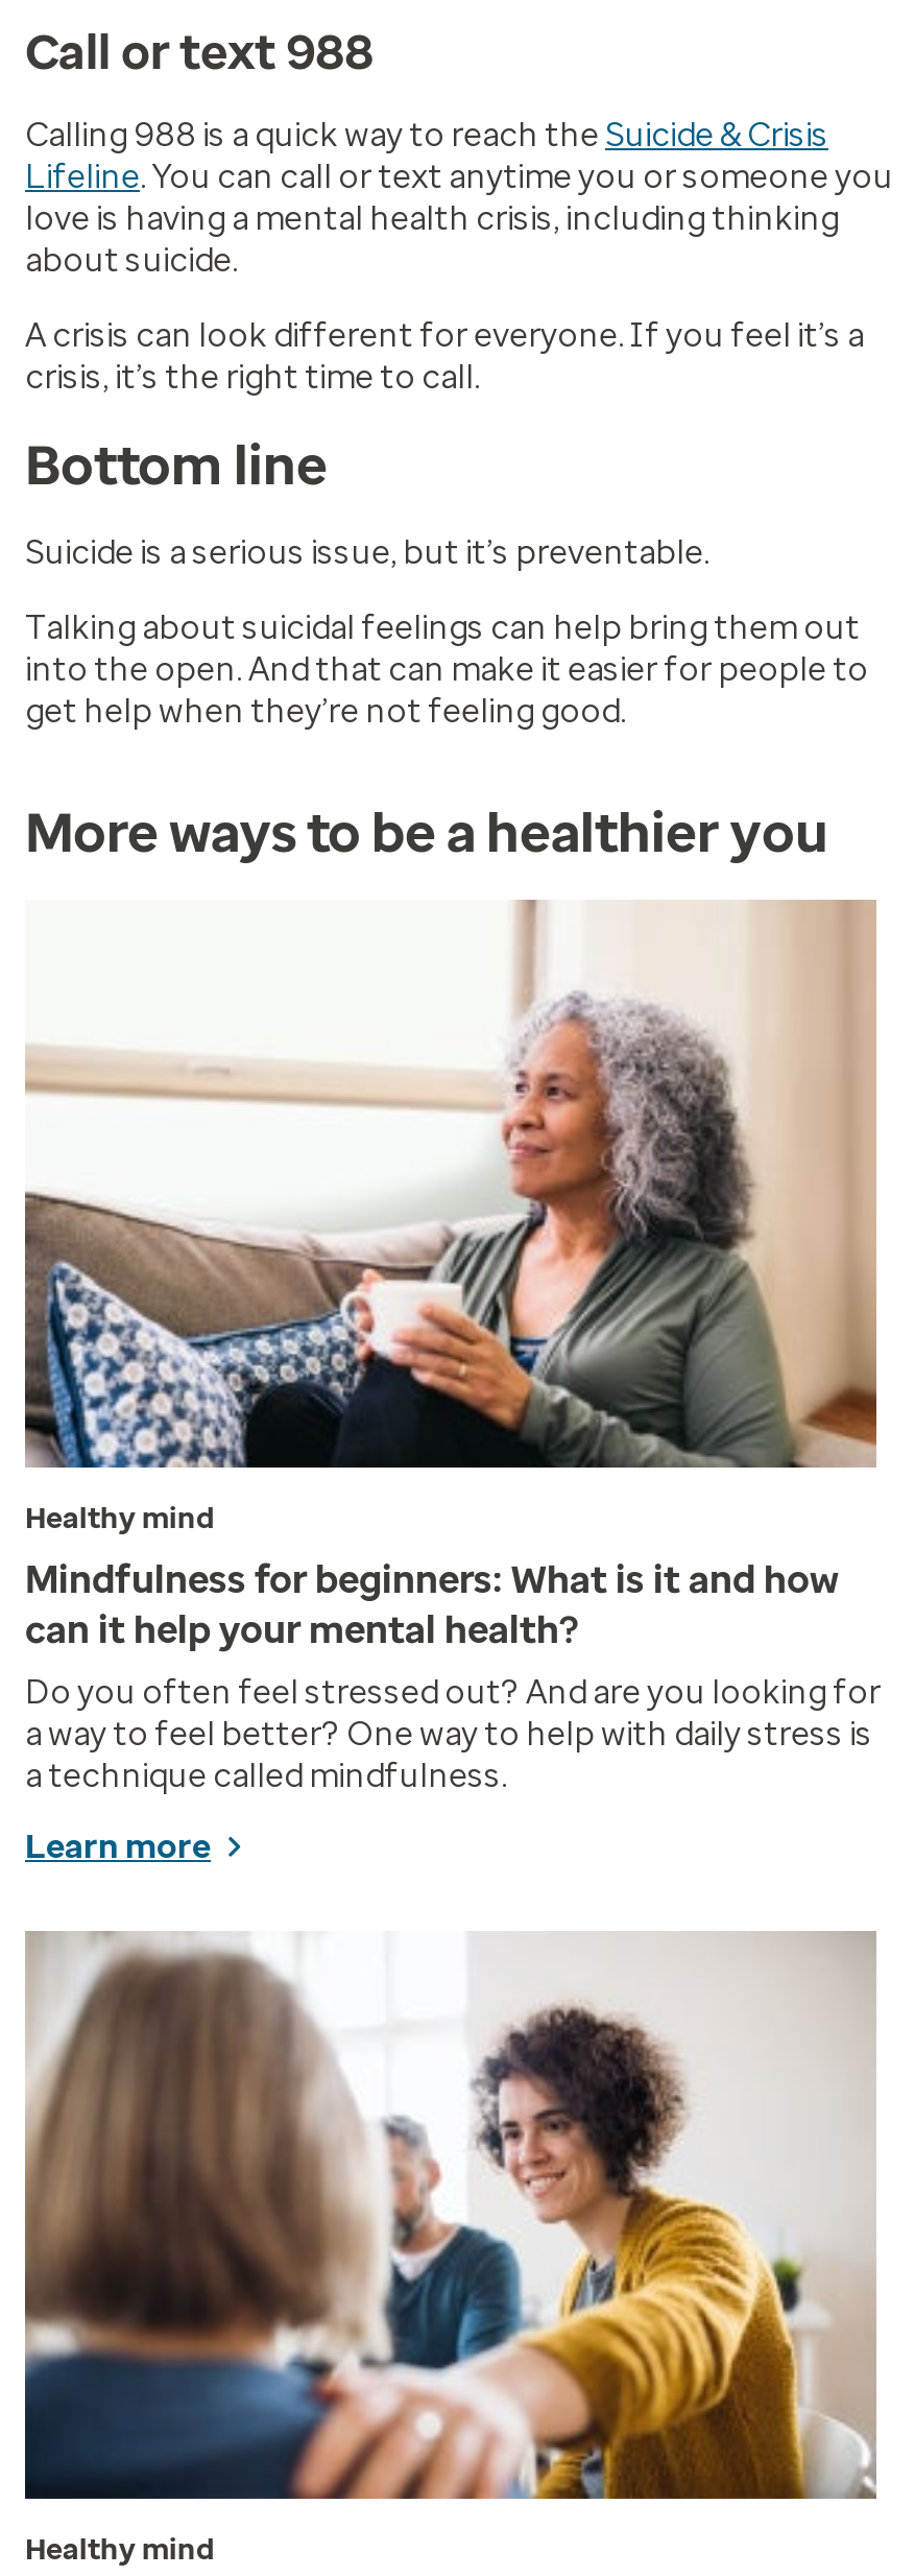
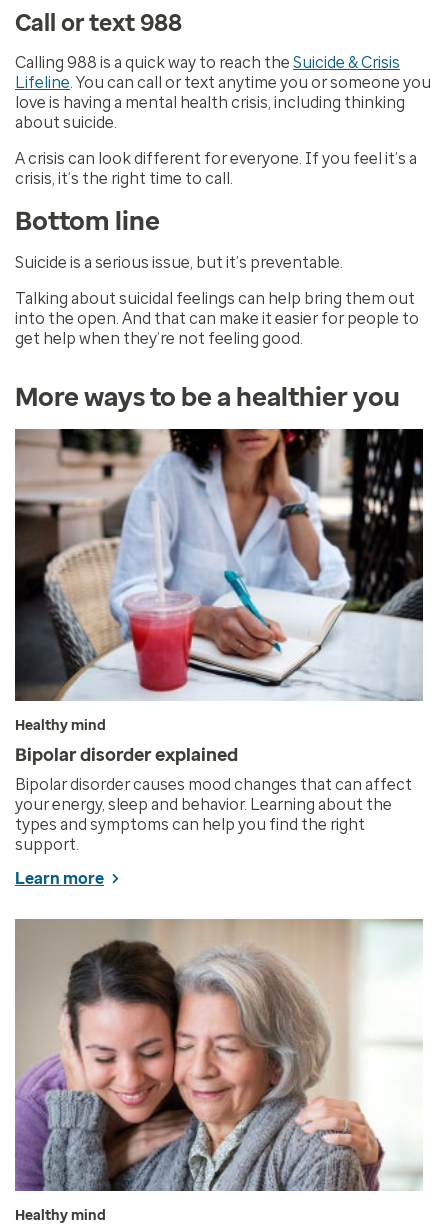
- [image]
+ [image]

- Mindfulness for beginners: What is it and how
- can it help your mental health?
- Do you often feel stressed out? And are you looking for
- a way to feel better? One way to help with daily stress is
- a technique called mindfulness.
+ Bipolar disorder explained
+ Bipolar disorder causes mood changes that can affect
+ your energy, sleep and behavior. Learning about the
+ types and symptoms can help you find the right
+ support.

- [image]
+ [image]
